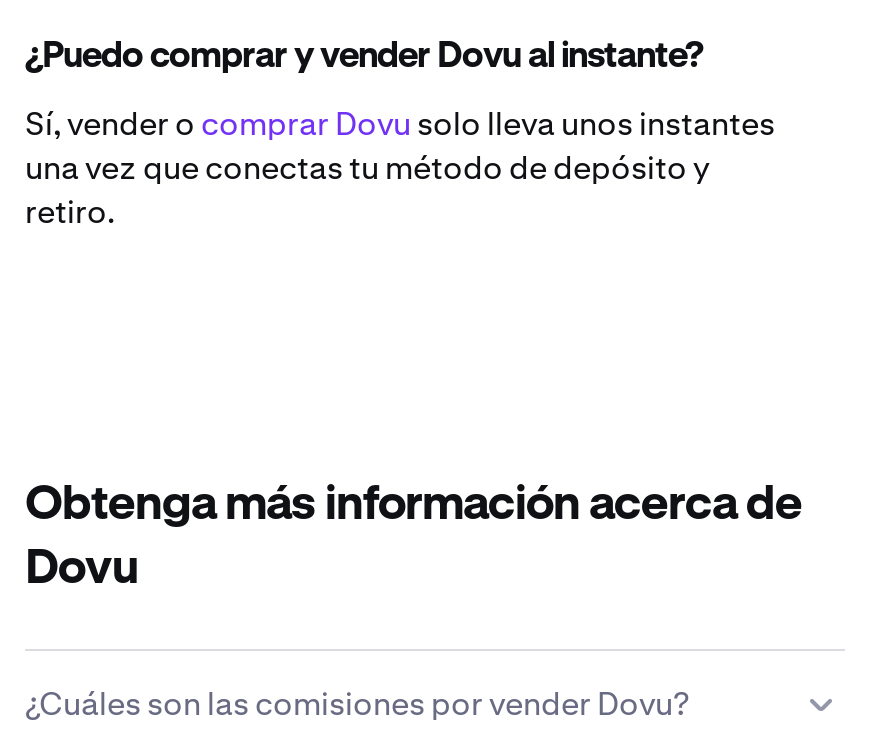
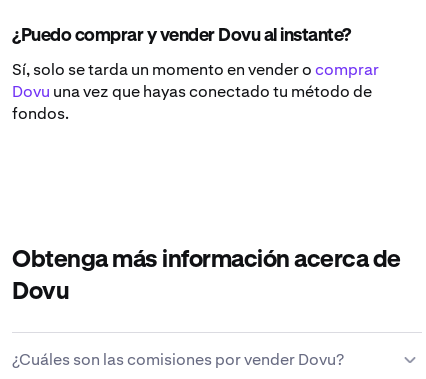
- Sí, vender o comprar Dovu solo lleva unos instantes
- una vez que conectas tu método de depósito y
- retiro.
+ Sí, solo se tarda un momento en vender o comprar
+ Dovu una vez que hayas conectado tu método de
+ fondos.
